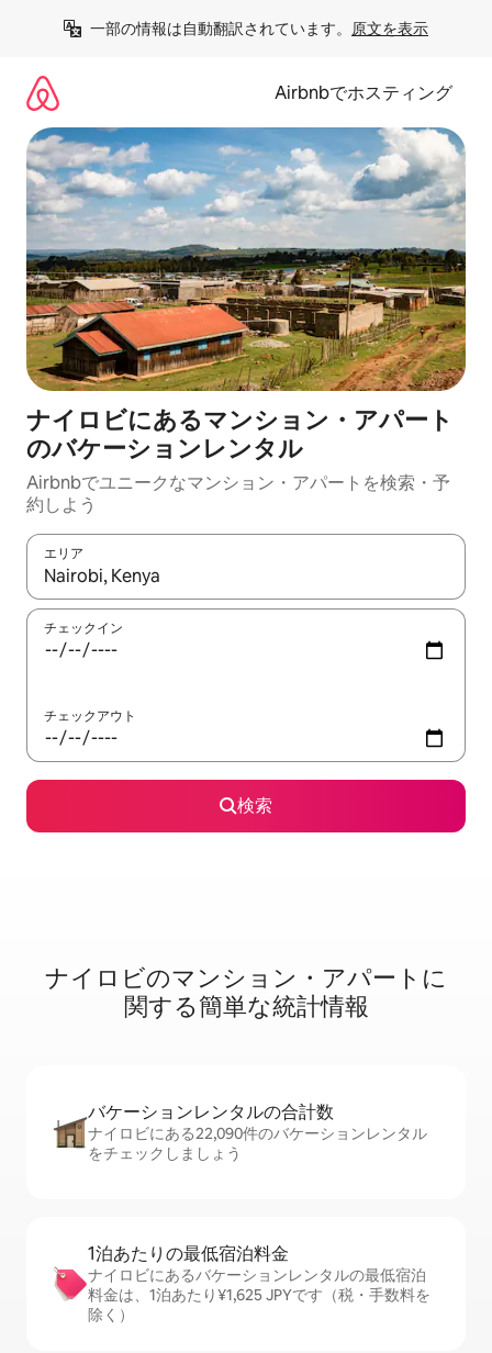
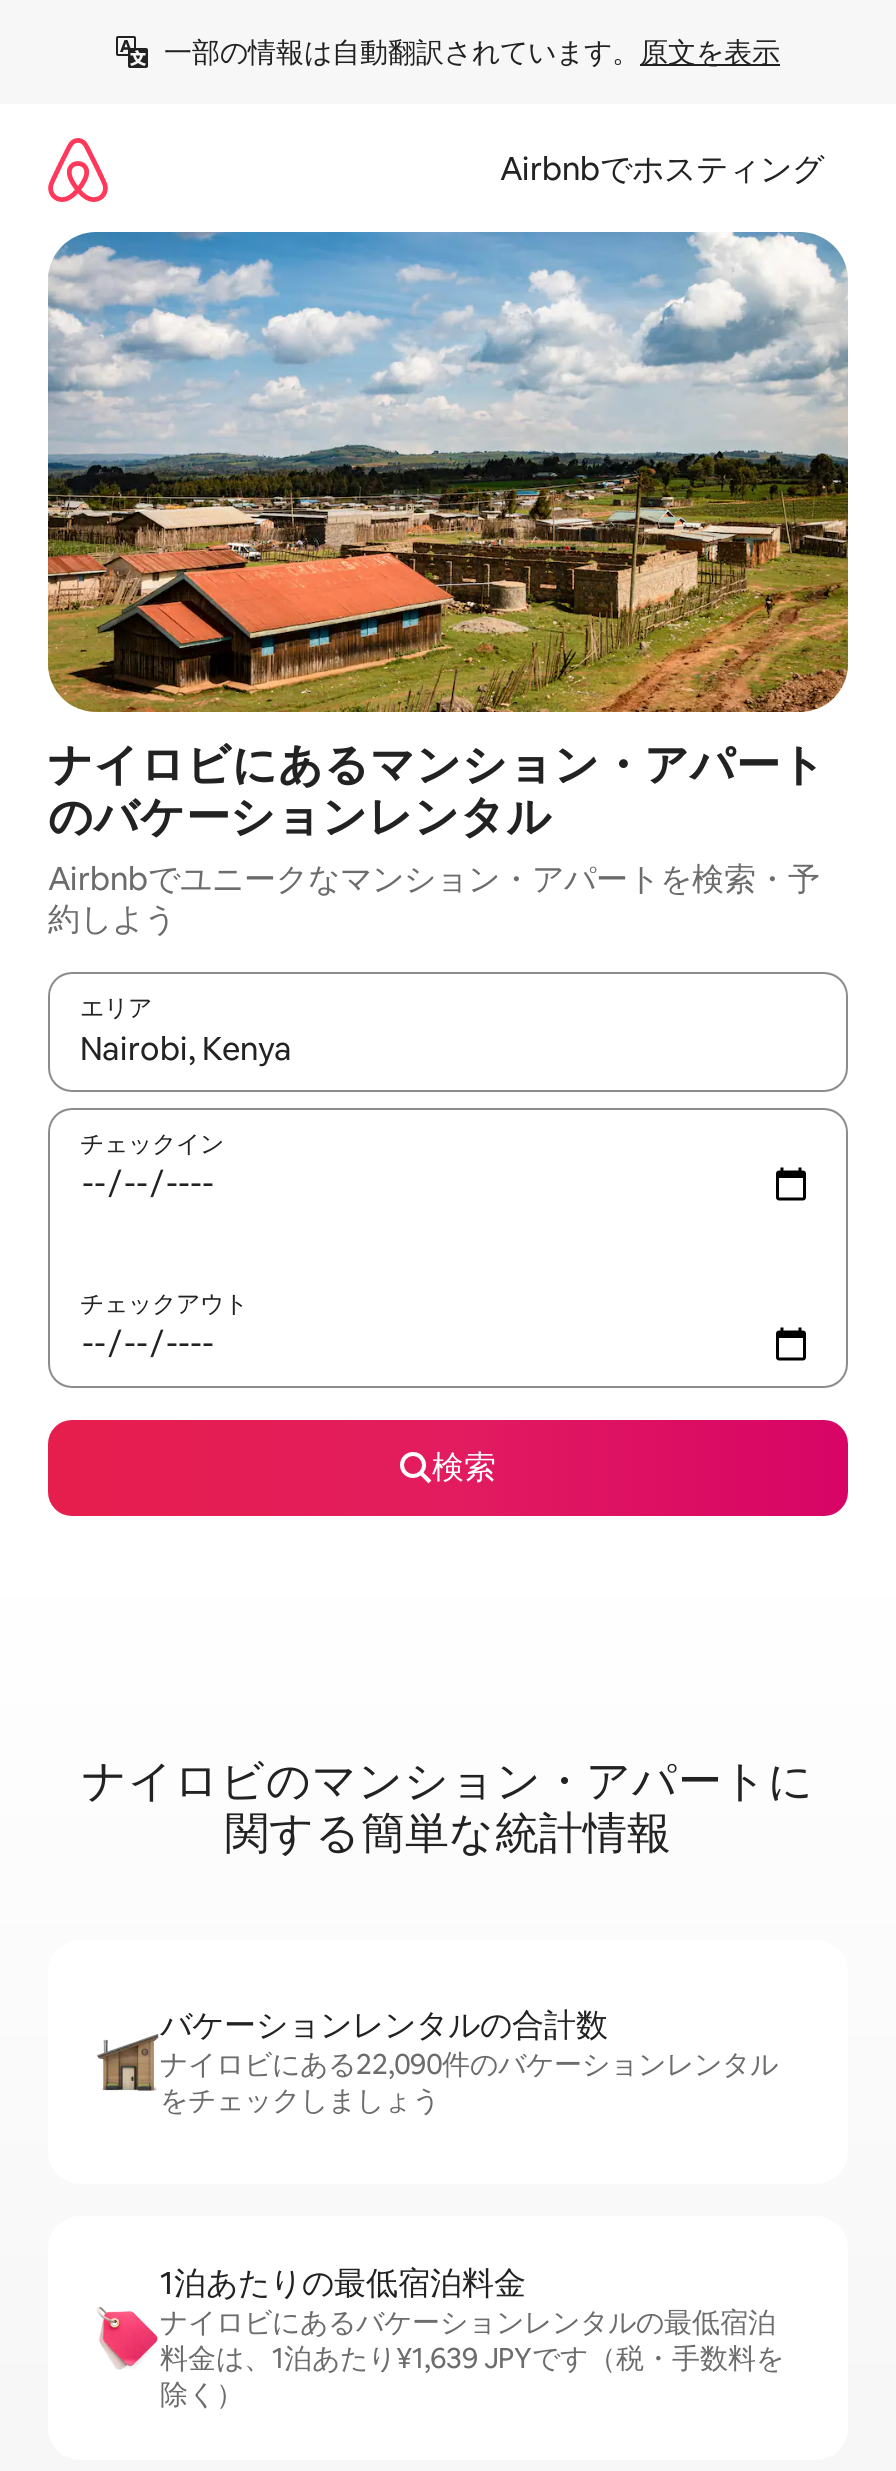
- 料金は、1泊あたり¥1,625 JPYです（税・手数料を
+ 料金は、1泊あたり¥1,639 JPYです（税・手数料を
